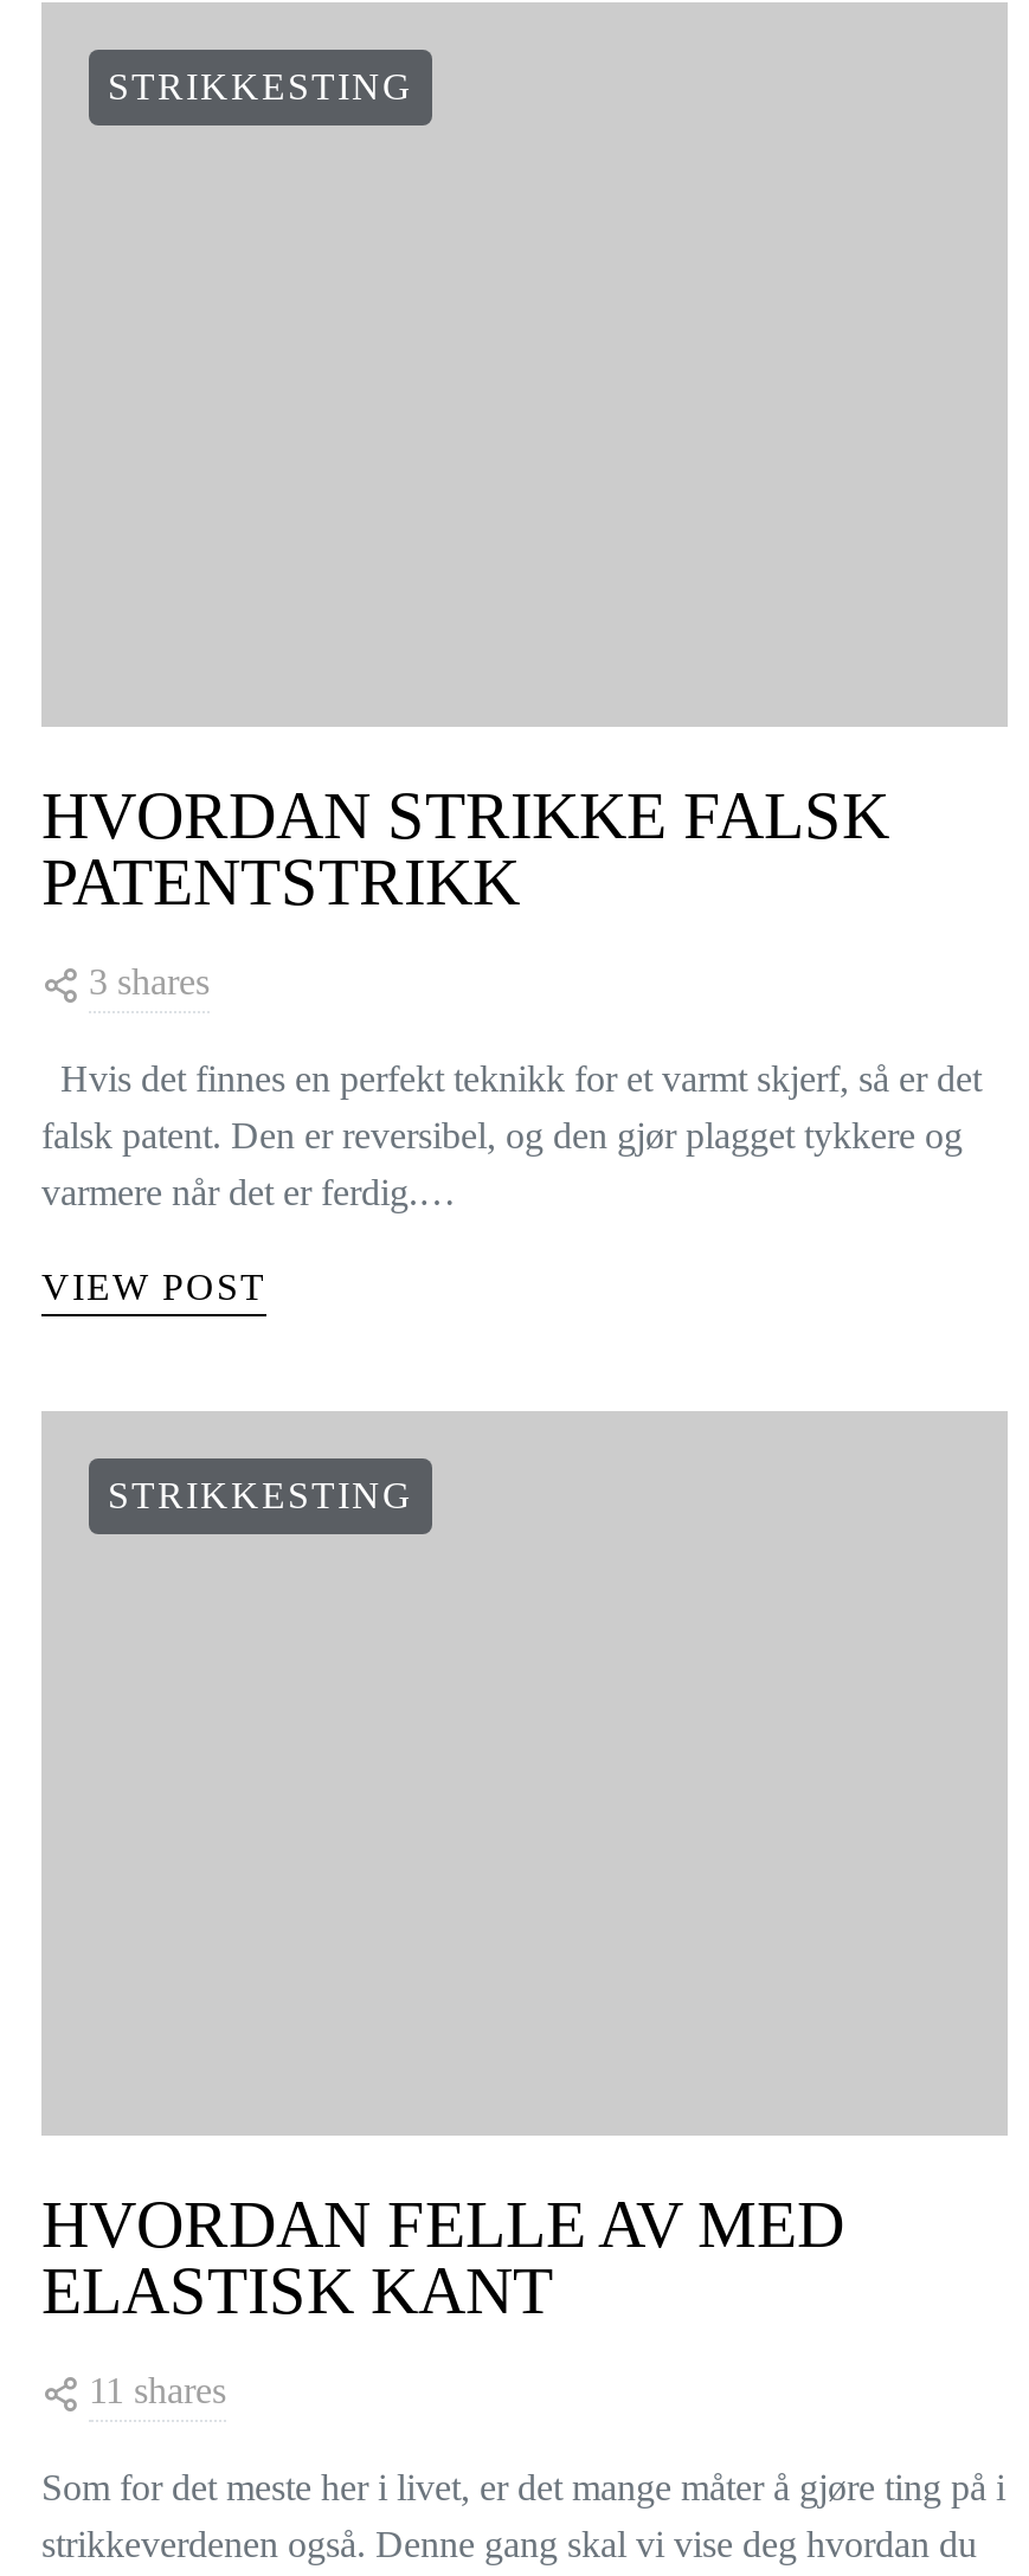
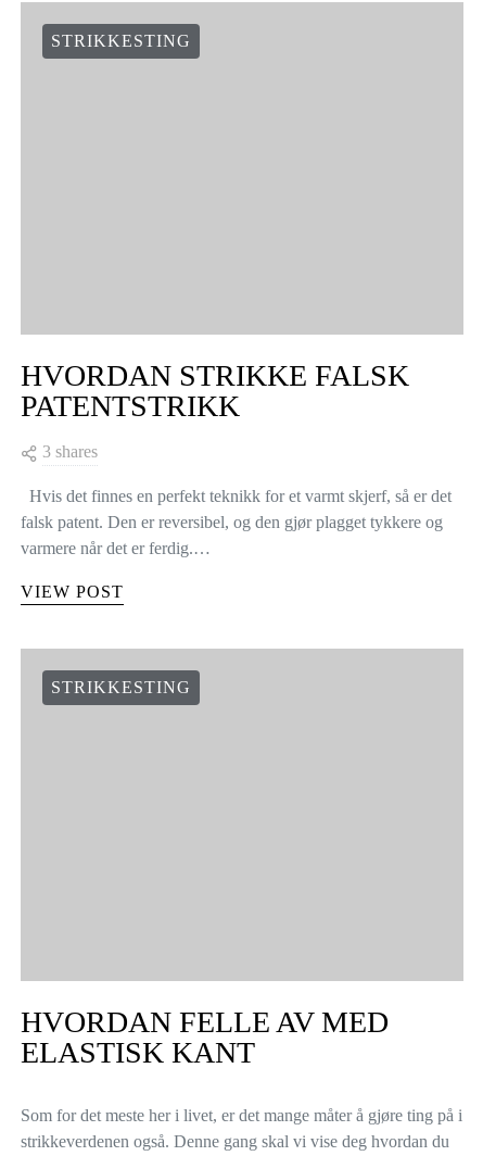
- 11 shares
